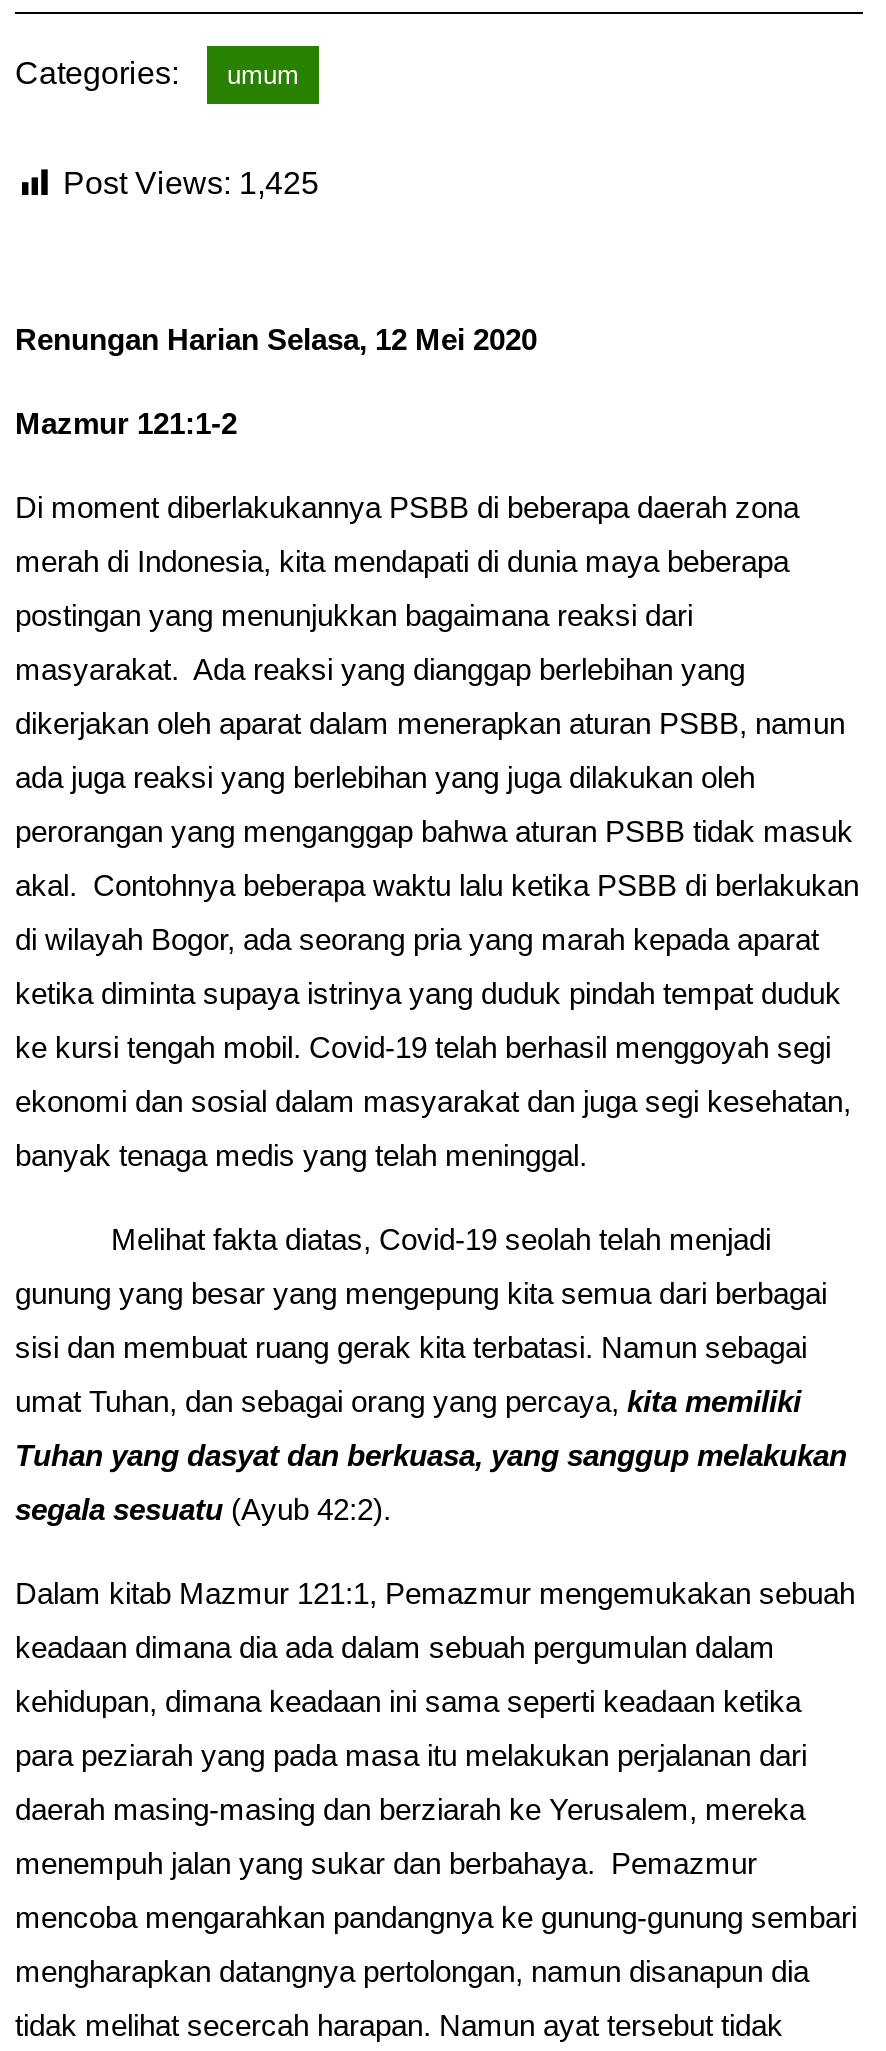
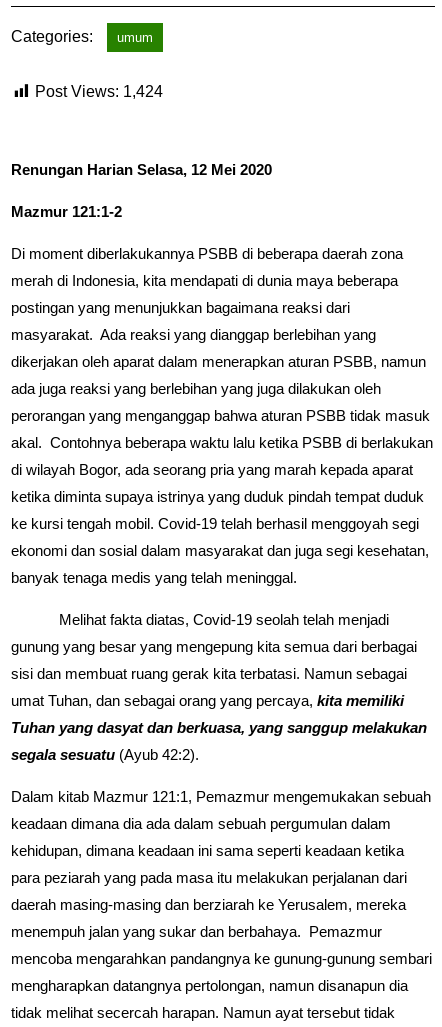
- Post Views: 1,425
+ Post Views: 1,424
